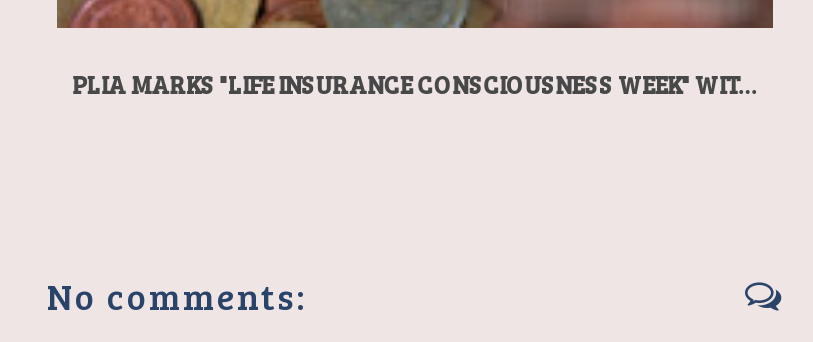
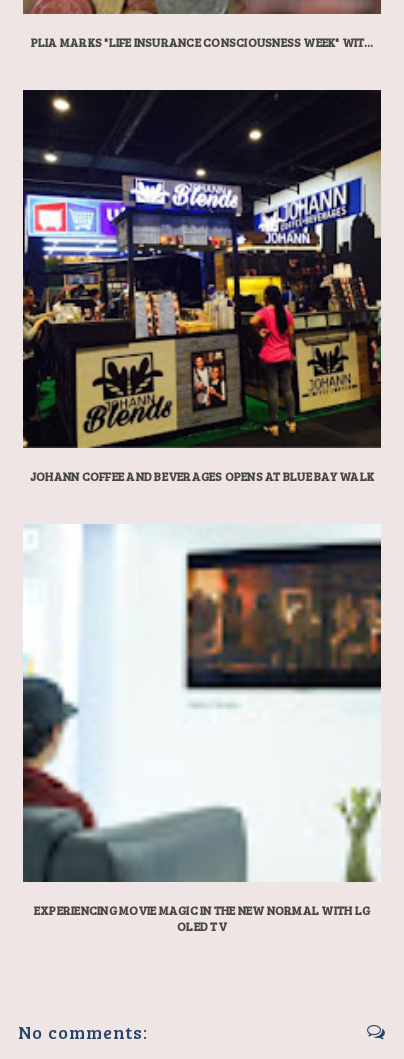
+ [image]
+ JOHANN COFFEE AND BEVERAGES OPENS AT BLUE BAY WALK

+ [image]
+ EXPERIENCING MOVIE MAGIC IN THE NEW NORMAL WITH LG
+ OLED TV
